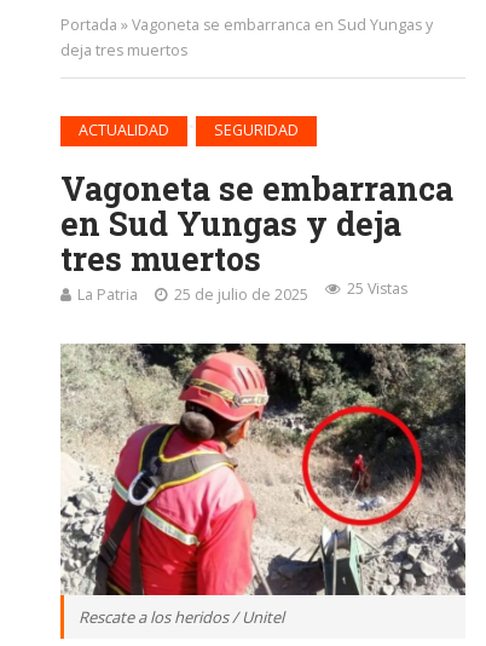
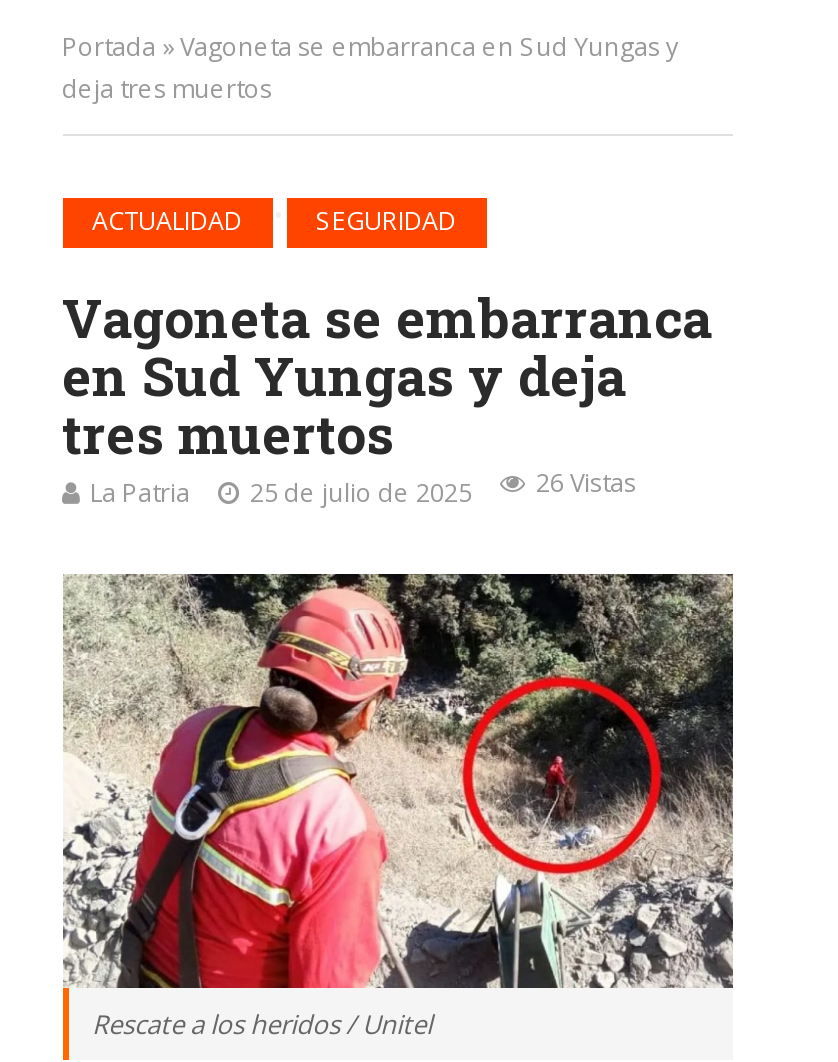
- La Patria 25 de julio de 2025 25 Vistas
+ La Patria 25 de julio de 2025 26 Vistas
